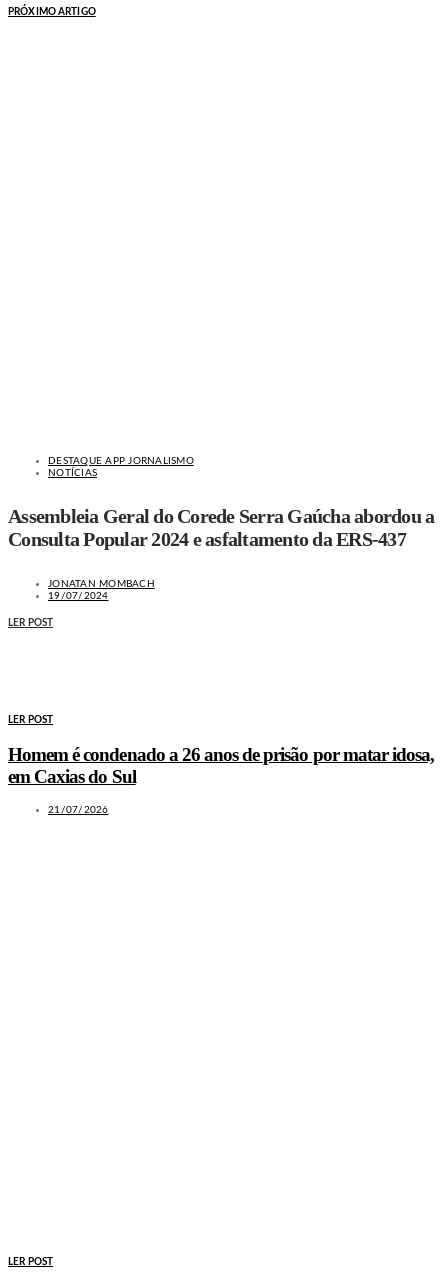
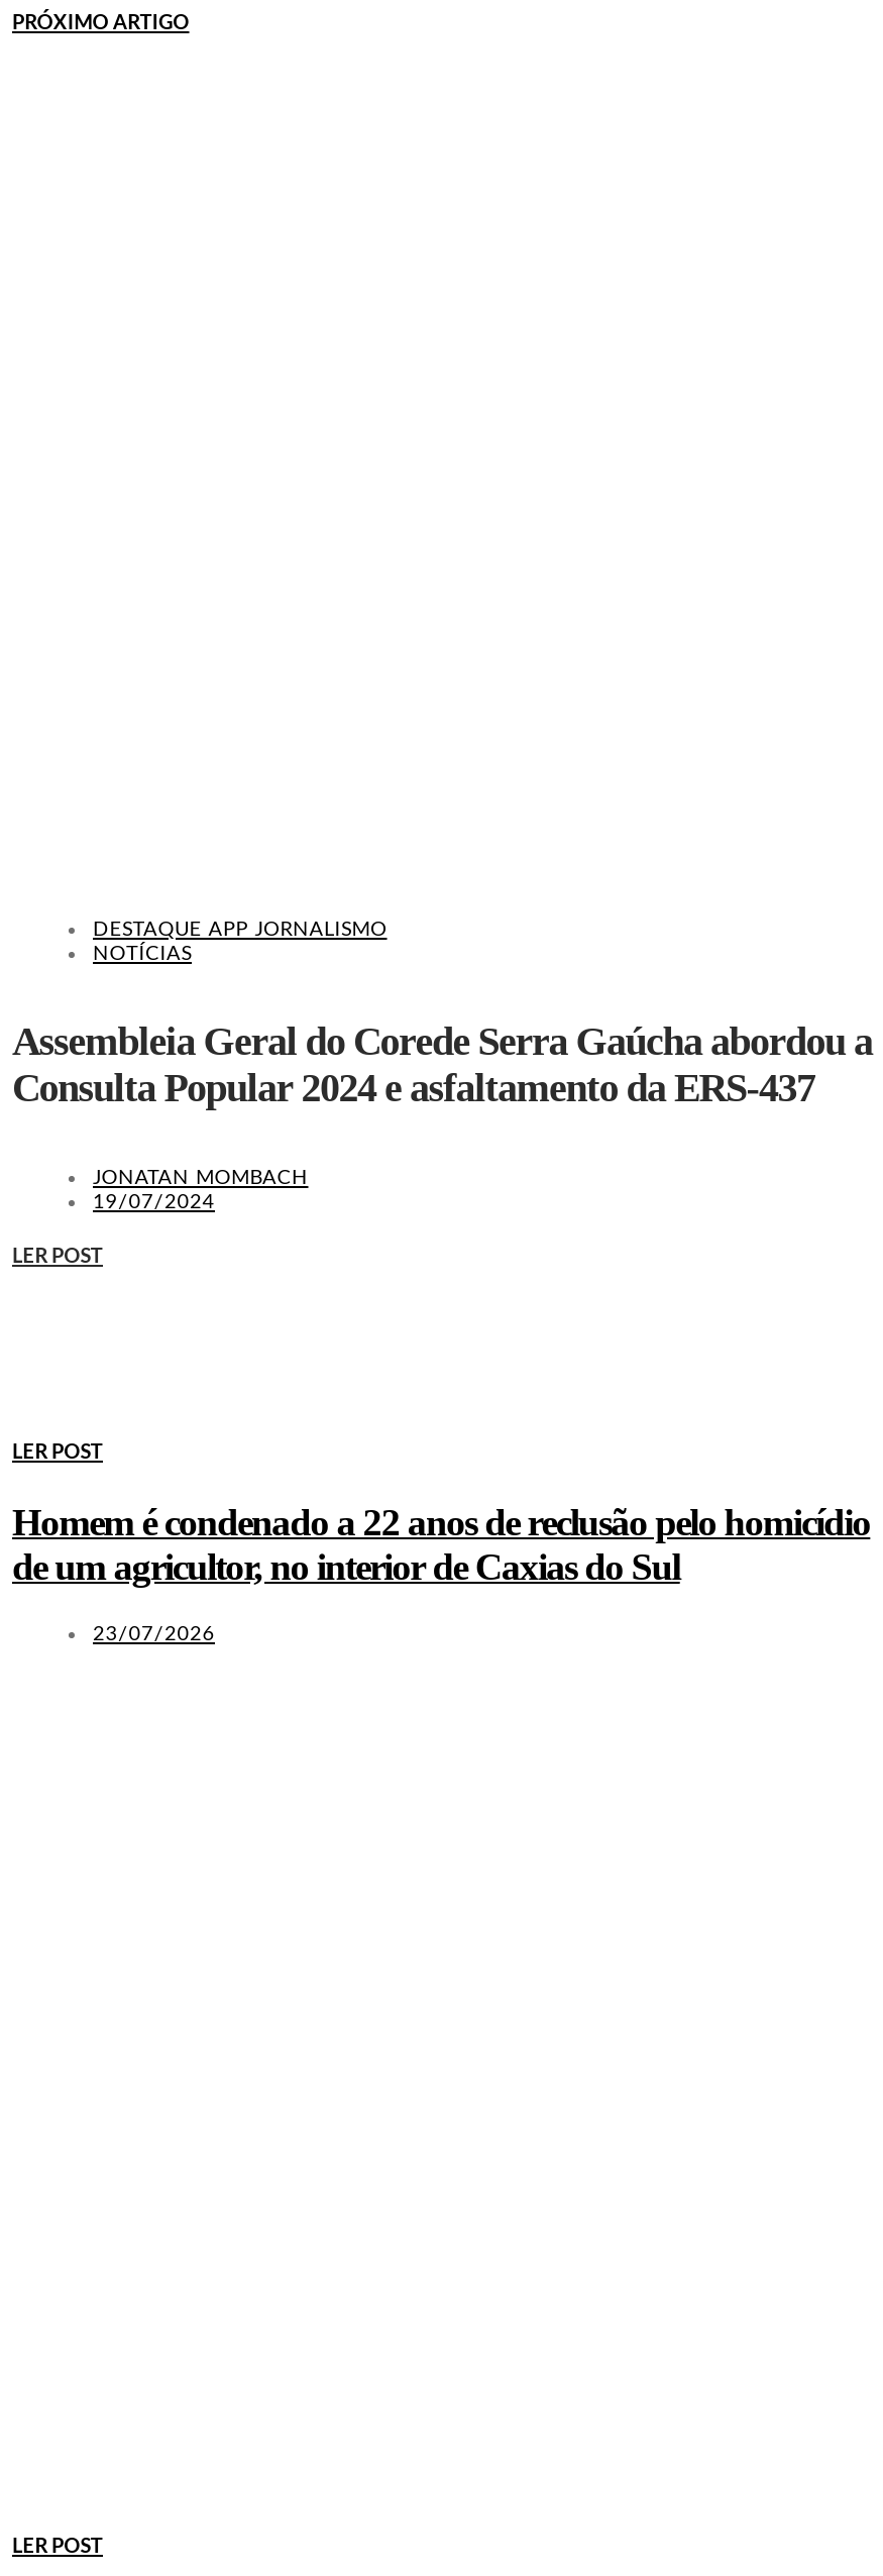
- Homem é condenado a 26 anos de prisão por matar idosa,
- em Caxias do Sul
+ Homem é condenado a 22 anos de reclusão pelo homicídio
+ de um agricultor, no interior de Caxias do Sul

- 21/07/2026
+ 23/07/2026
